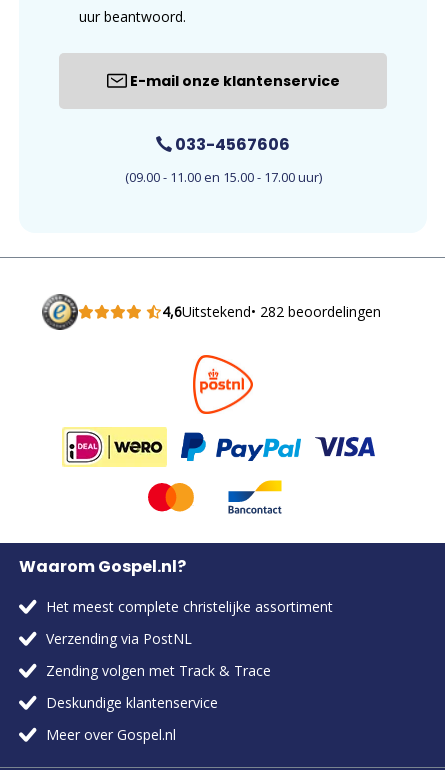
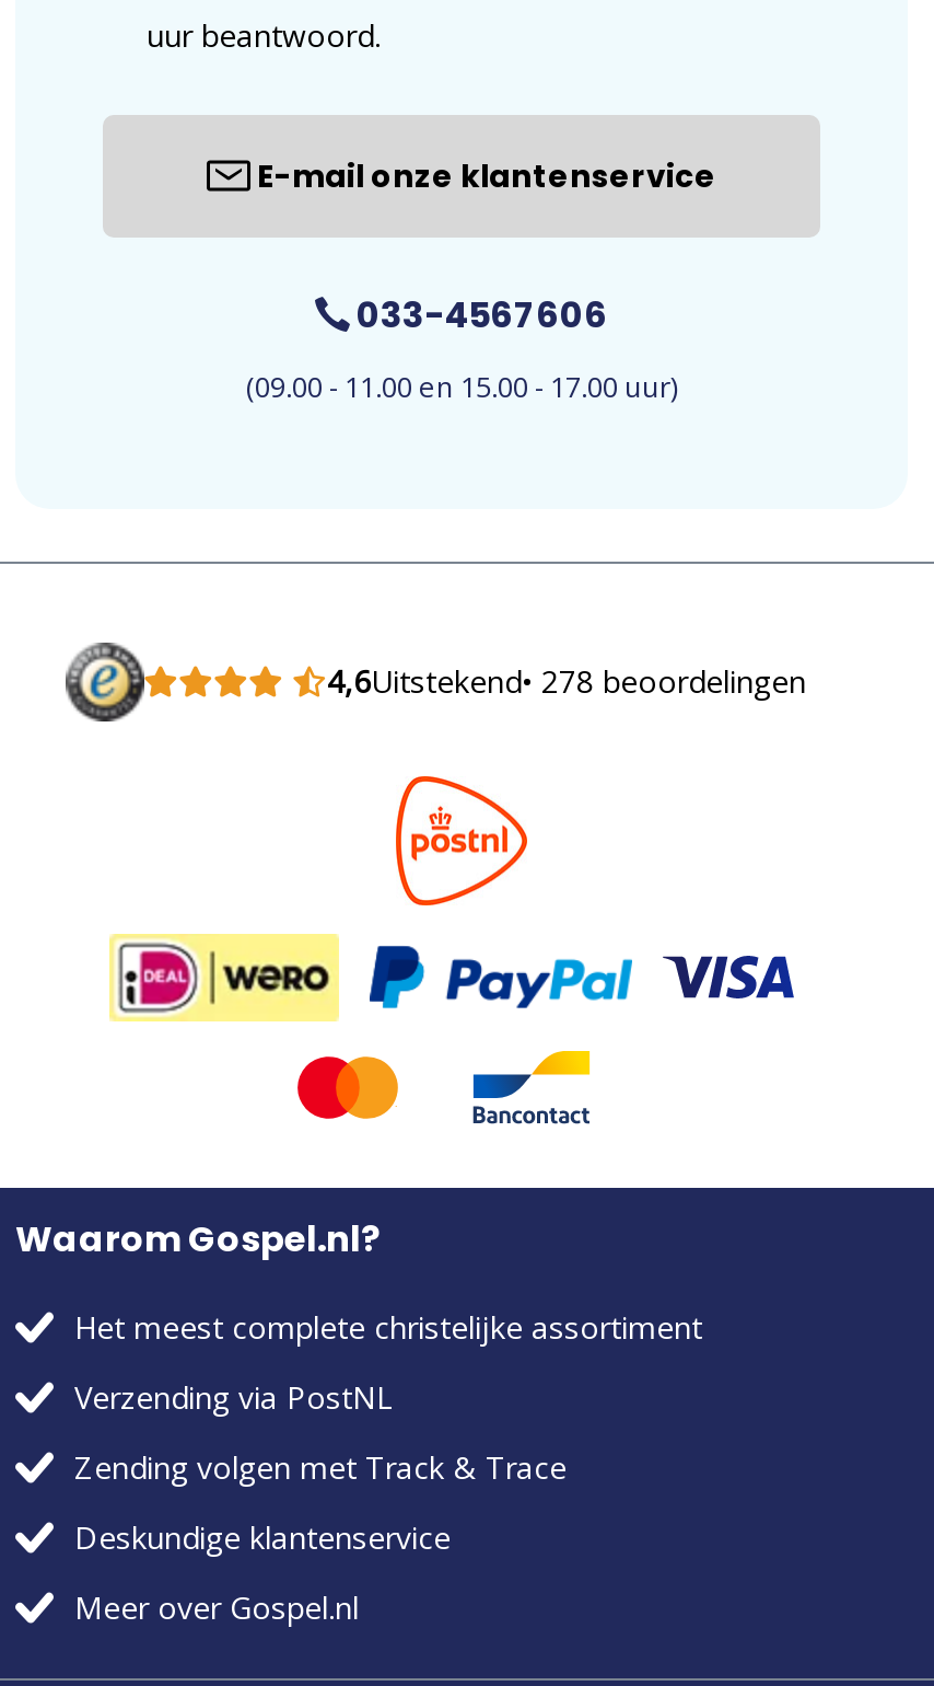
- 4,6Uitstekend • 282 beoordelingen
+ 4,6Uitstekend • 278 beoordelingen
